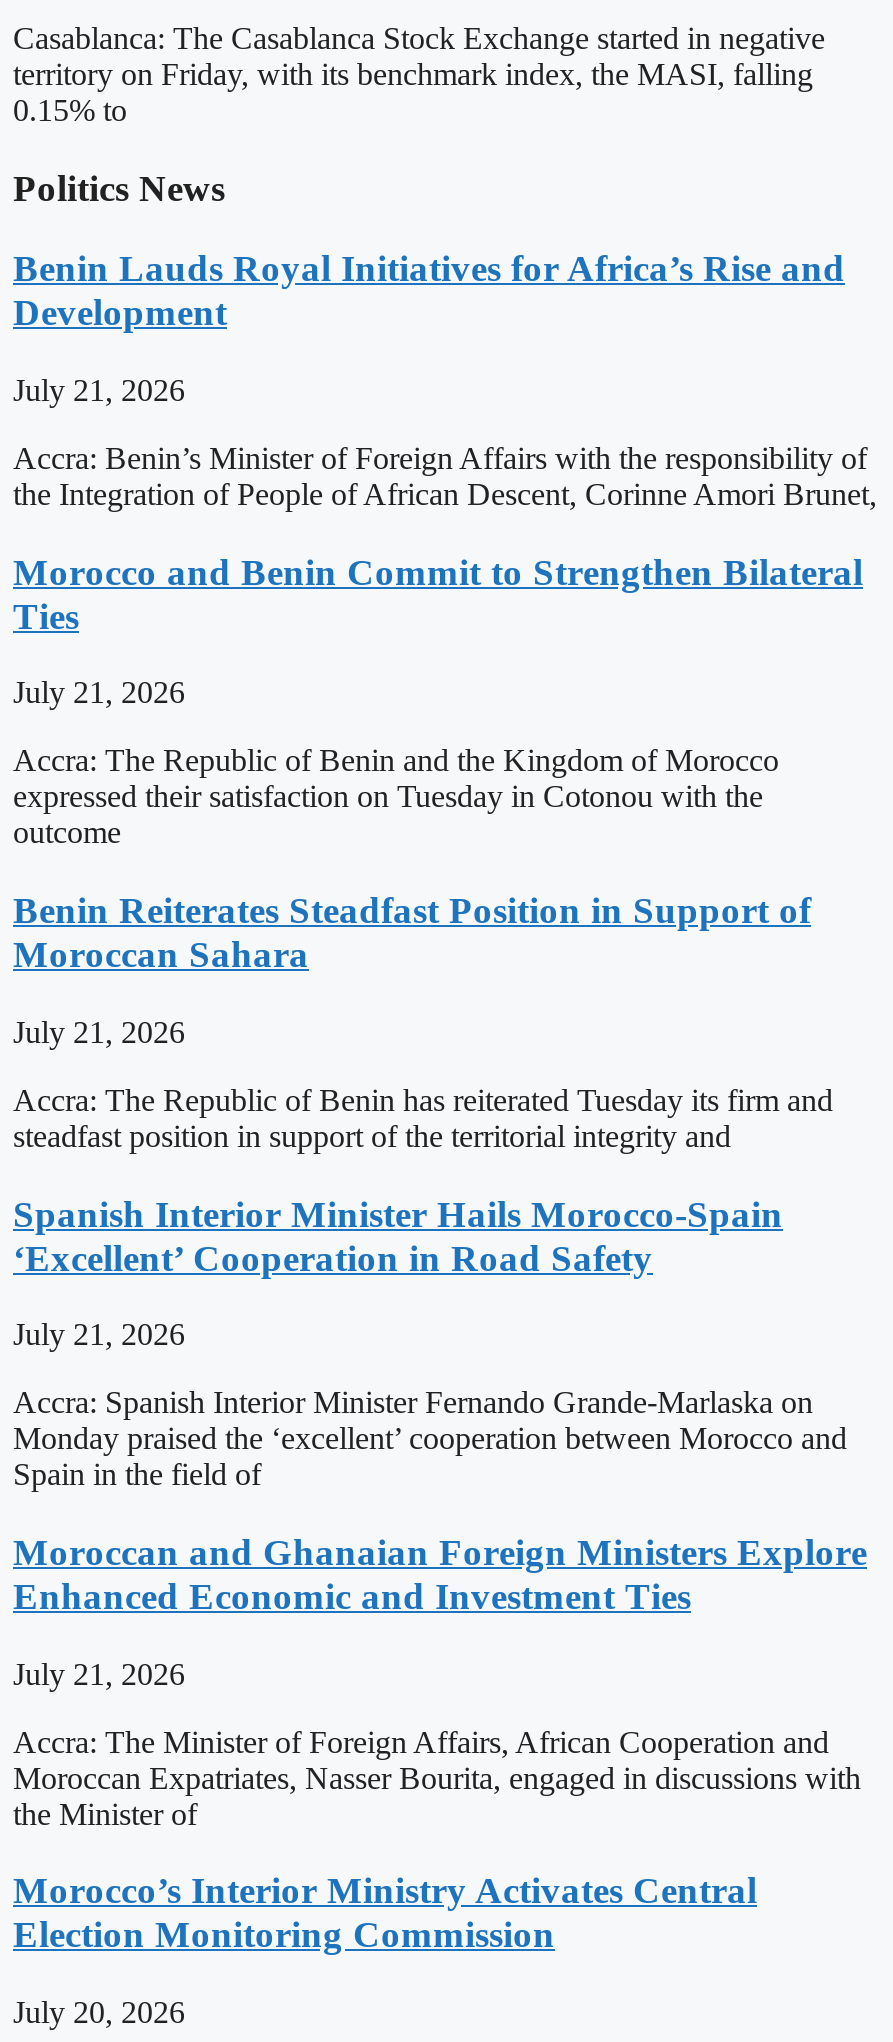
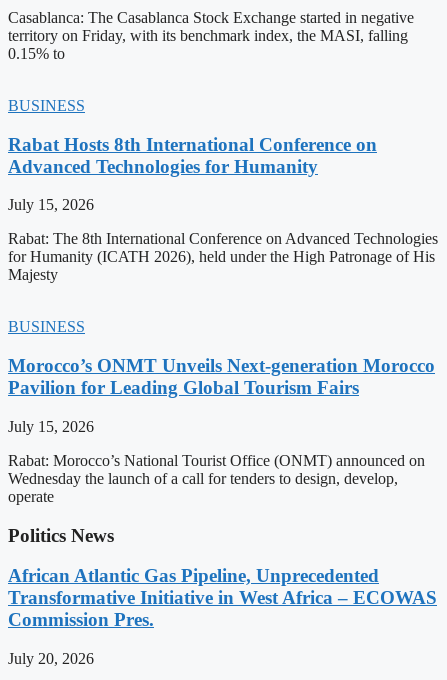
+ BUSINESS
+ Rabat Hosts 8th International Conference on
+ Advanced Technologies for Humanity
+ July 15, 2026
+ Rabat: The 8th International Conference on Advanced Technologies
+ for Humanity (ICATH 2026), held under the High Patronage of His
+ Majesty
+ BUSINESS
+ Morocco’s ONMT Unveils Next-generation Morocco
+ Pavilion for Leading Global Tourism Fairs
+ July 15, 2026
+ Rabat: Morocco’s National Tourist Office (ONMT) announced on
+ Wednesday the launch of a call for tenders to design, develop,
+ operate

moved down: Politics News

- Benin Lauds Royal Initiatives for Africa’s Rise and
- Development
- July 21, 2026
- Accra: Benin’s Minister of Foreign Affairs with the responsibility of
- the Integration of People of African Descent, Corinne Amori Brunet,
- Morocco and Benin Commit to Strengthen Bilateral
- Ties
- July 21, 2026
- Accra: The Republic of Benin and the Kingdom of Morocco
- expressed their satisfaction on Tuesday in Cotonou with the
- outcome
- Benin Reiterates Steadfast Position in Support of
- Moroccan Sahara
- July 21, 2026
- Accra: The Republic of Benin has reiterated Tuesday its firm and
- steadfast position in support of the territorial integrity and
- Spanish Interior Minister Hails Morocco-Spain
- ‘Excellent’ Cooperation in Road Safety
- July 21, 2026
- Accra: Spanish Interior Minister Fernando Grande-Marlaska on
- Monday praised the ‘excellent’ cooperation between Morocco and
- Spain in the field of
- Moroccan and Ghanaian Foreign Ministers Explore
- Enhanced Economic and Investment Ties
- July 21, 2026
- Accra: The Minister of Foreign Affairs, African Cooperation and
- Moroccan Expatriates, Nasser Bourita, engaged in discussions with
- the Minister of
- Morocco’s Interior Ministry Activates Central
- Election Monitoring Commission
+ African Atlantic Gas Pipeline, Unprecedented
+ Transformative Initiative in West Africa – ECOWAS
+ Commission Pres.
